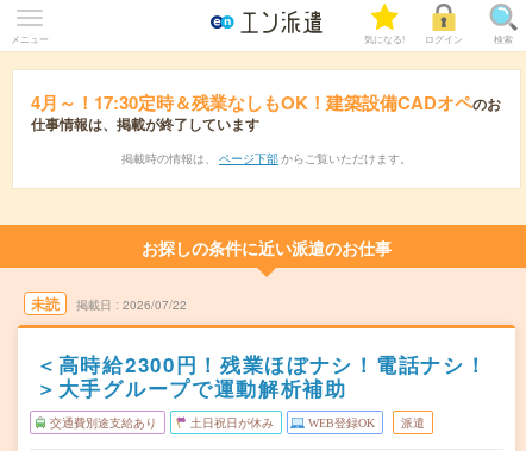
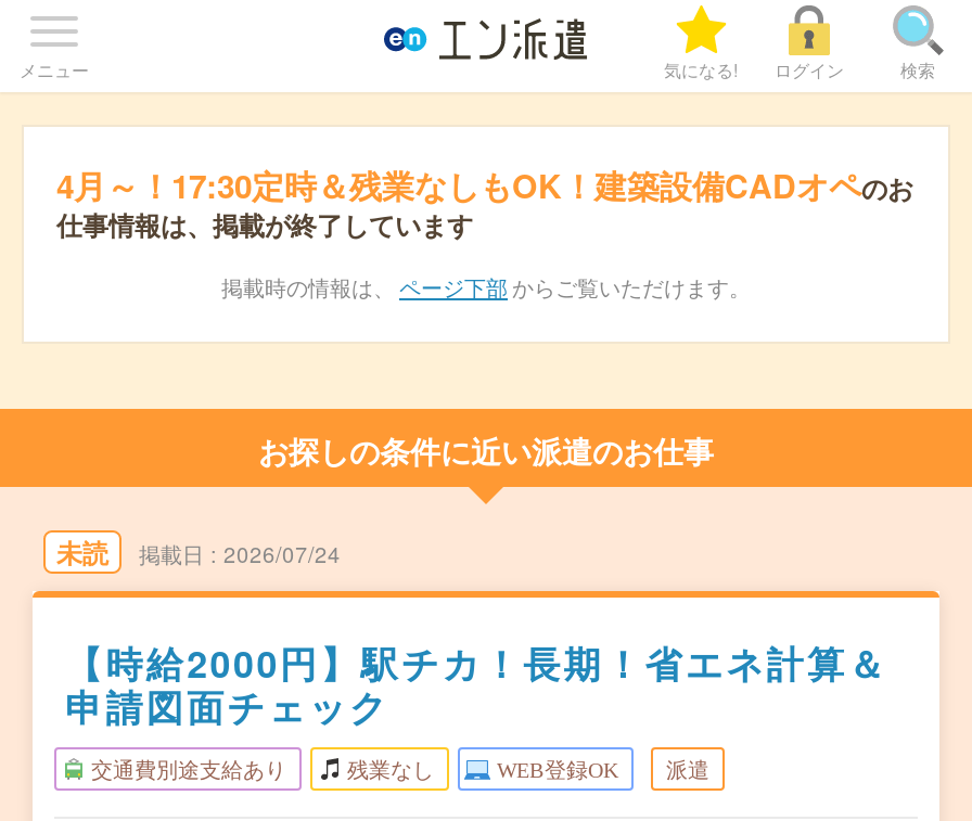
- 2026/07/22
+ 2026/07/24

- ＜高時給2300円！残業ほぼナシ！電話ナシ！
- ＞大手グループで運動解析補助
+ 【時給2000円】駅チカ！長期！省エネ計算＆
+ 申請図面チェック

- 土日祝日が休み
+ 残業なし
